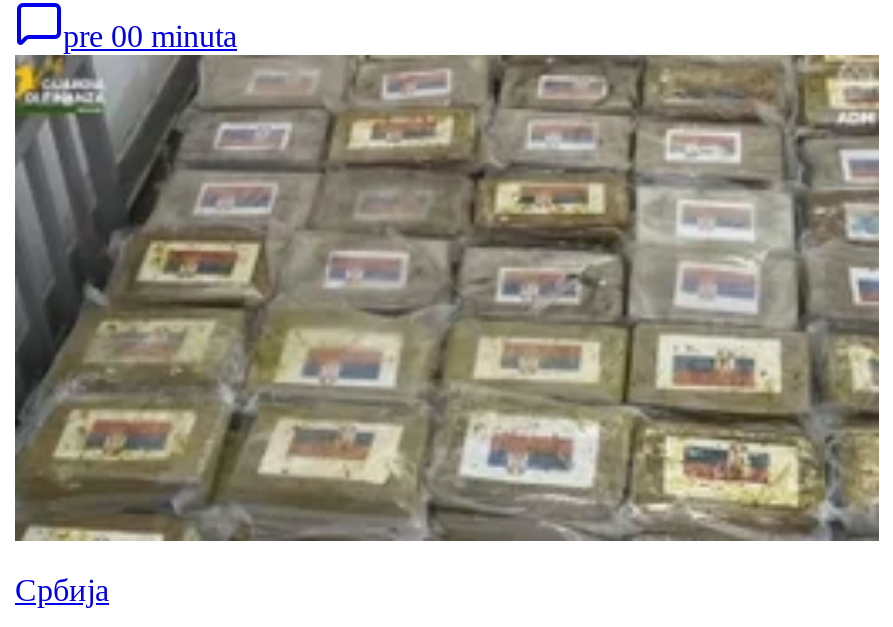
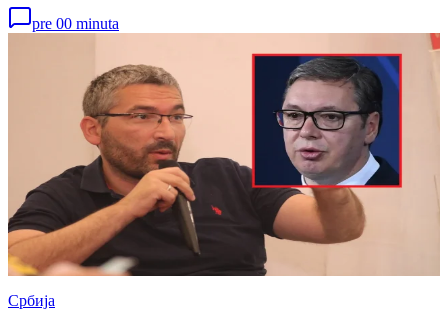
- [image]
+ [image]
